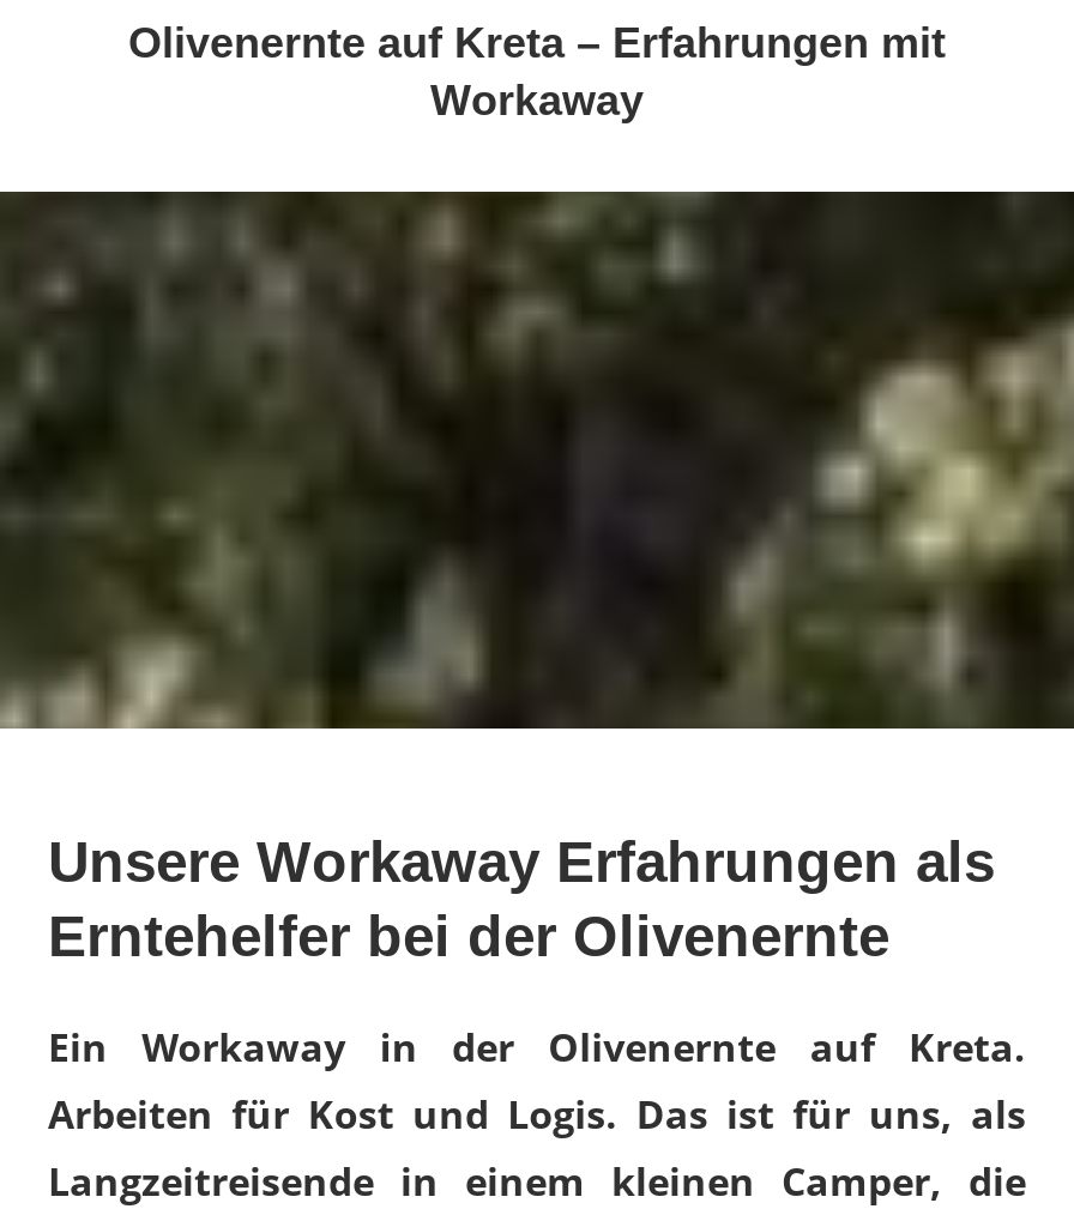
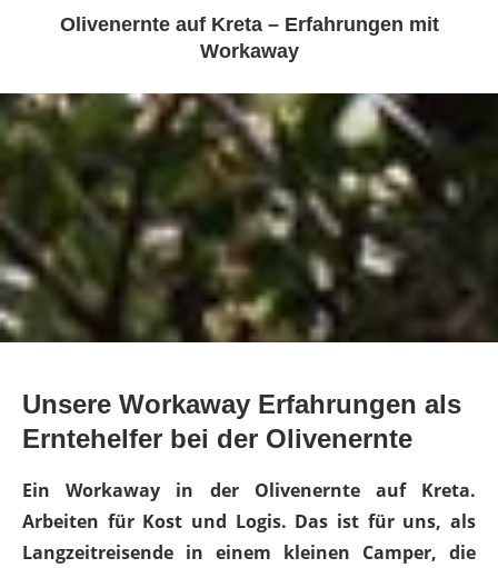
- [image]
+ [image]
